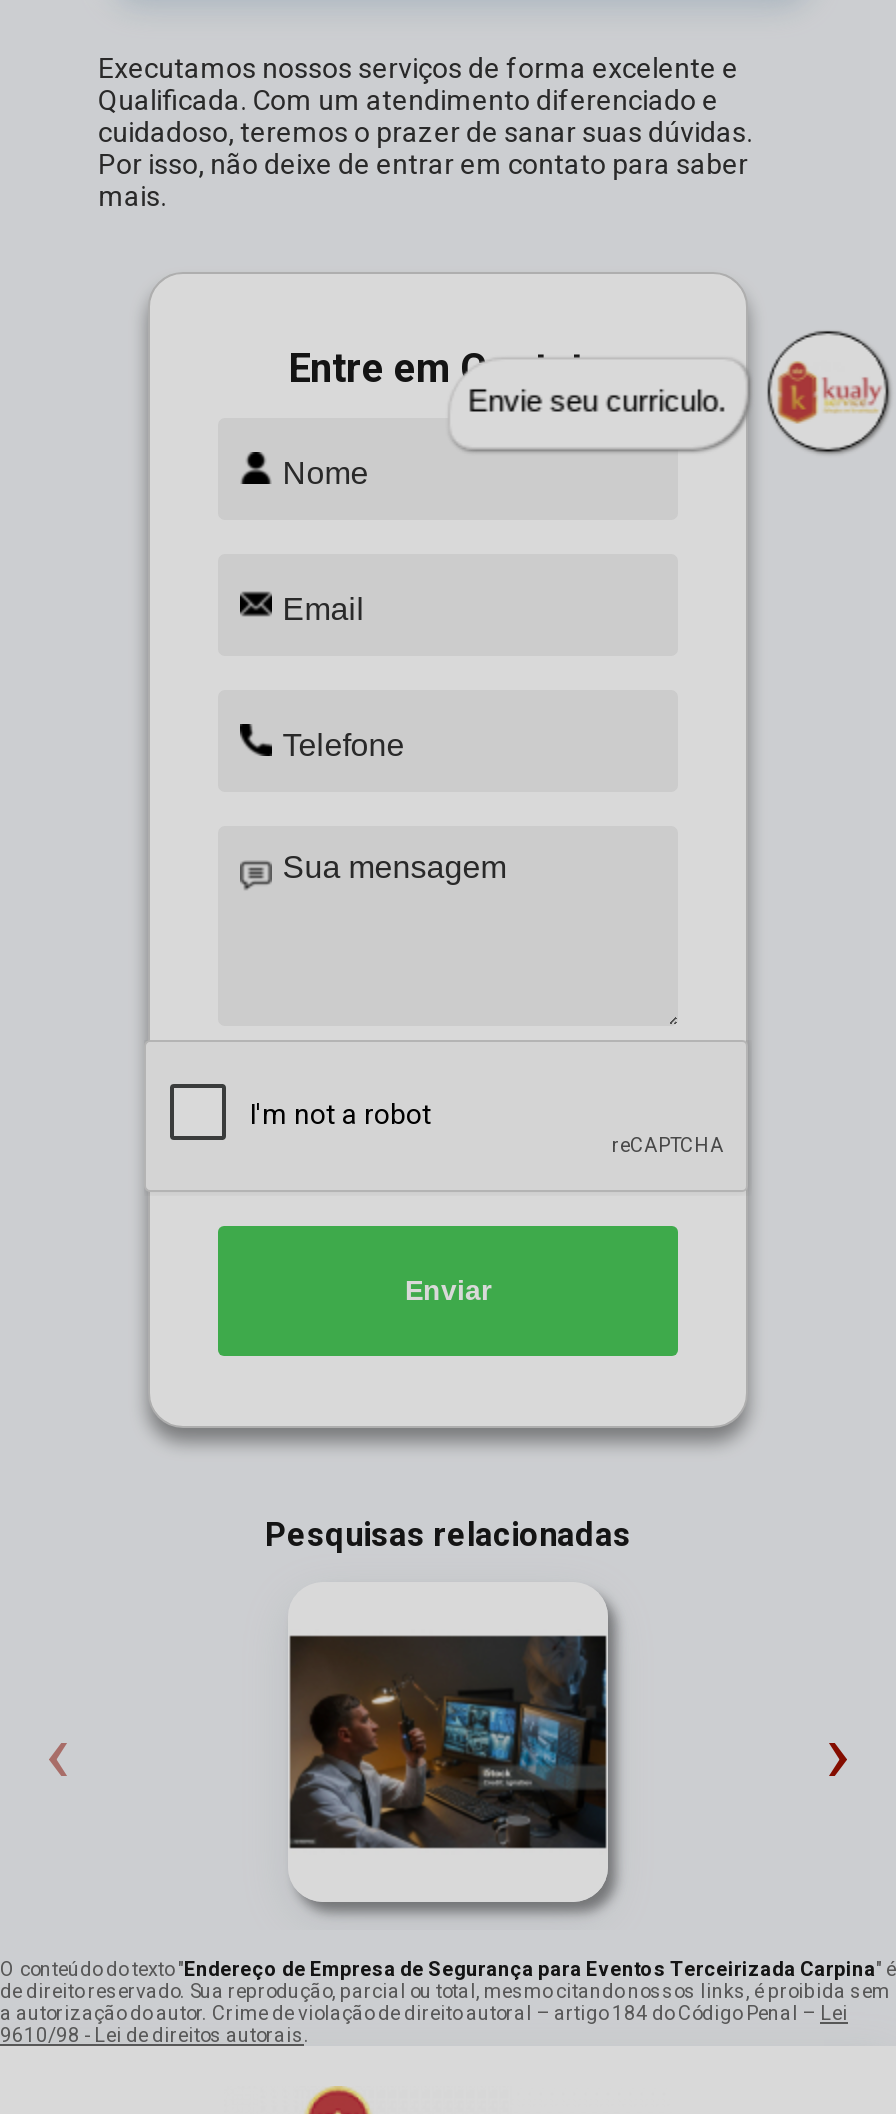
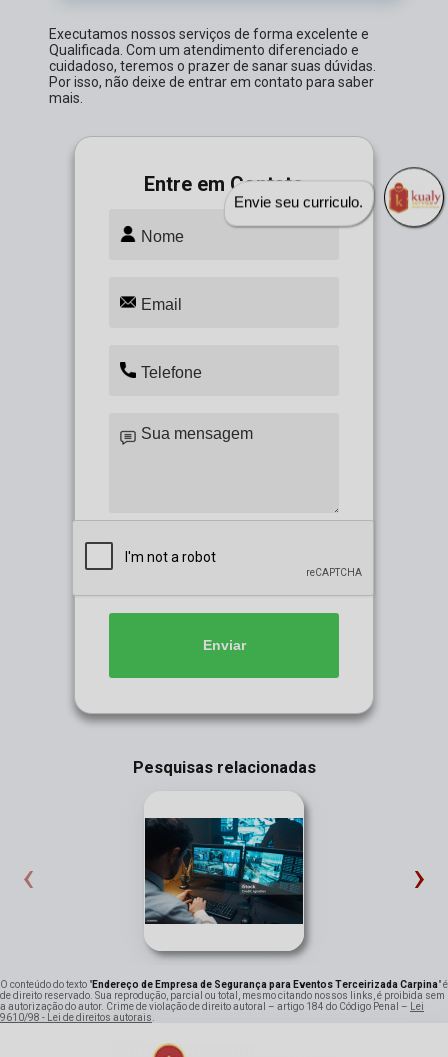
- [image]
+ [image]
